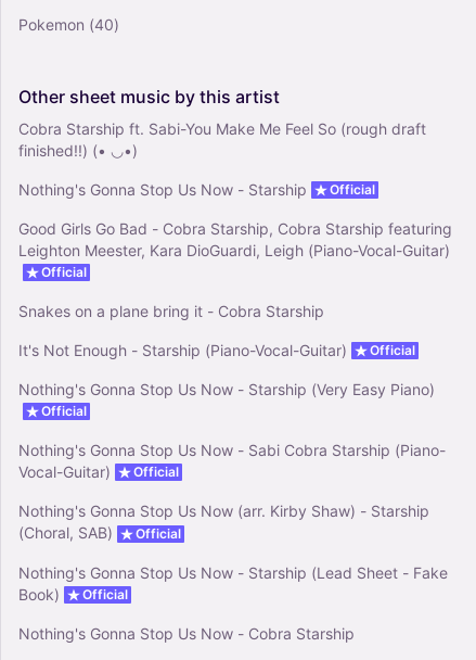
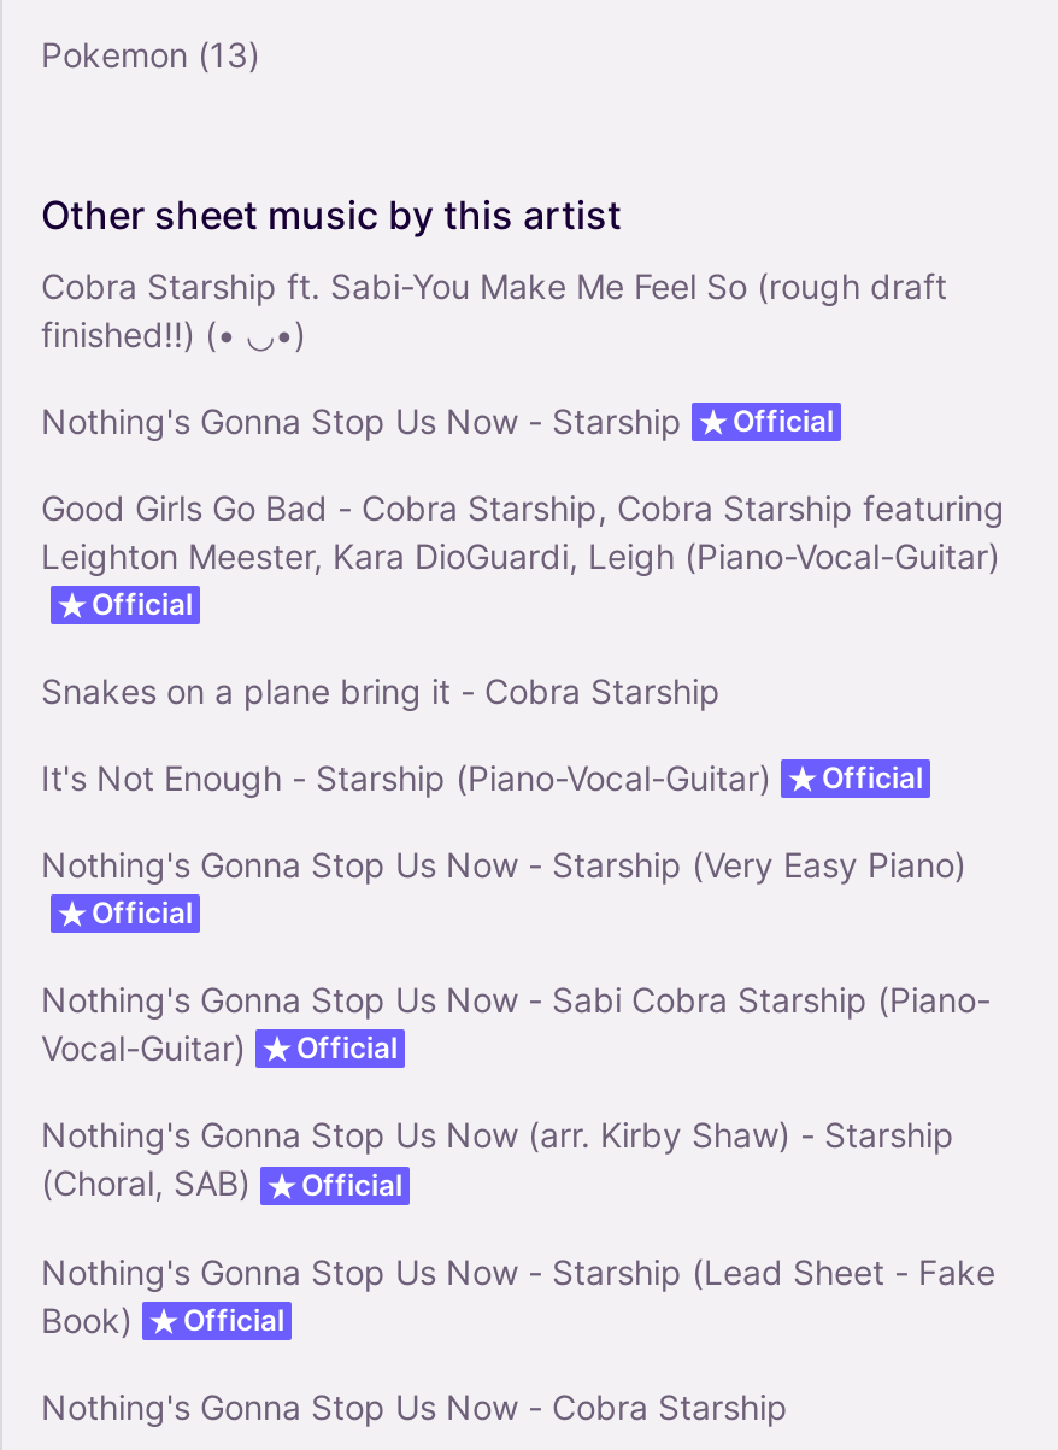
- Pokemon (40)
+ Pokemon (13)
